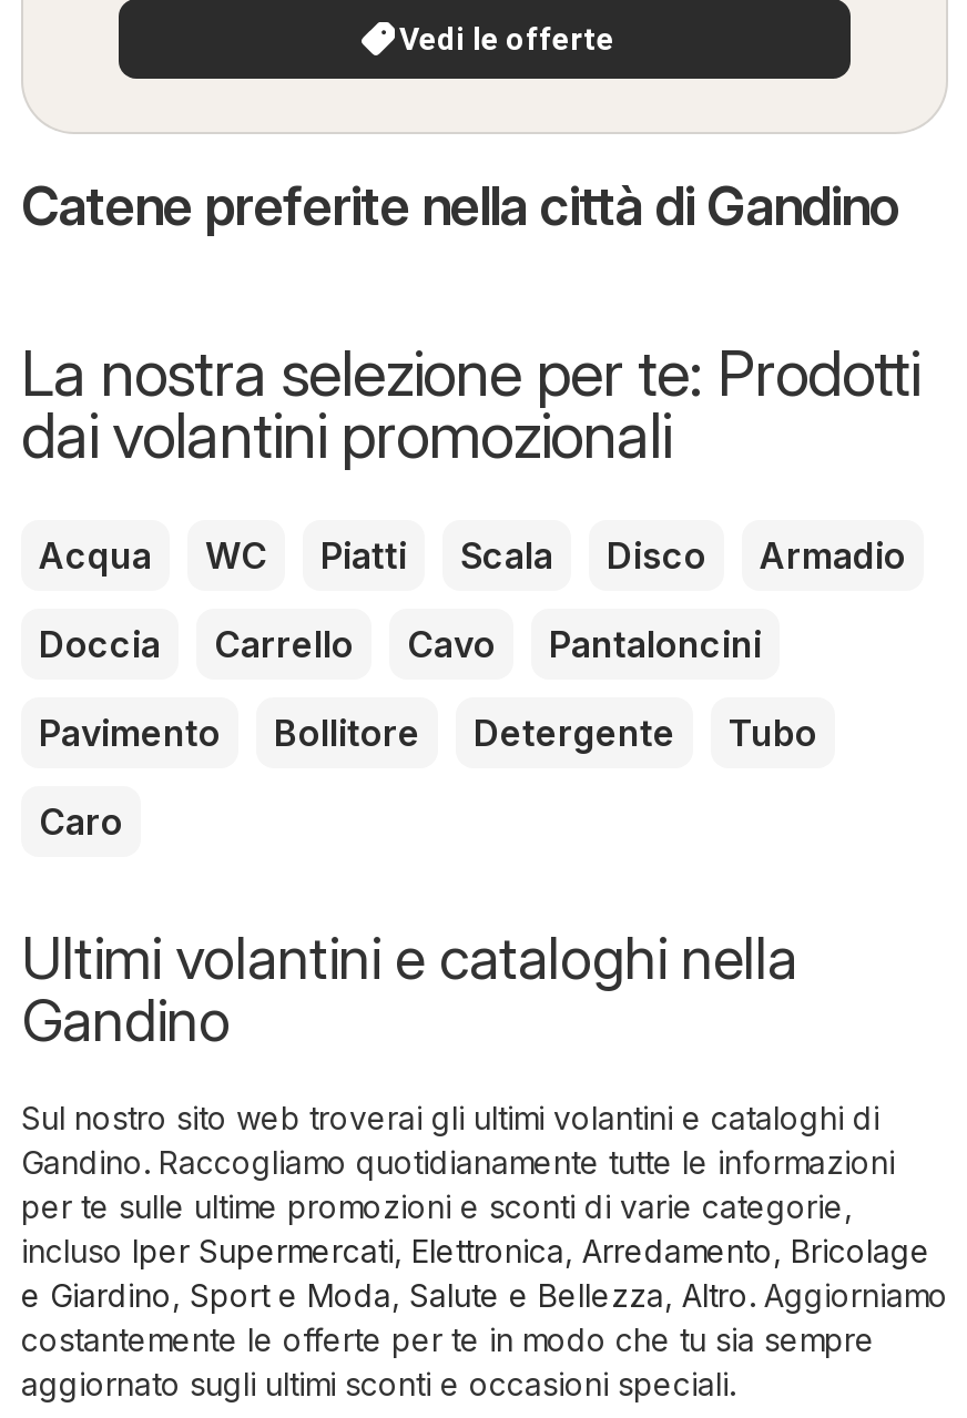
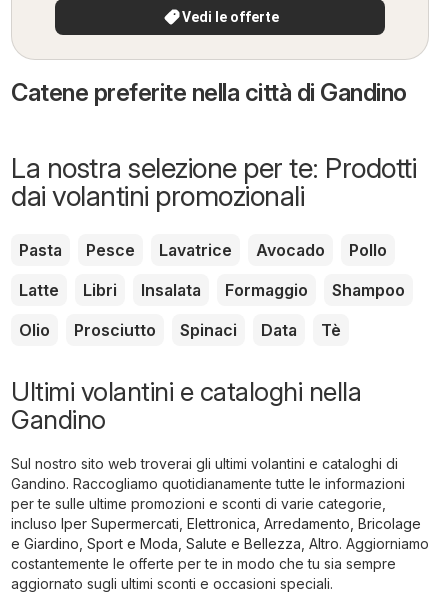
- Acqua
- WC
- Piatti
- Scala
- Disco
- Armadio
- Doccia
- Carrello
- Cavo
- Pantaloncini
- Pavimento
- Bollitore
- Detergente
- Tubo
- Caro
+ Pasta
+ Pesce
+ Lavatrice
+ Avocado
+ Pollo
+ Latte
+ Libri
+ Insalata
+ Formaggio
+ Shampoo
+ Olio
+ Prosciutto
+ Spinaci
+ Data
+ Tè
